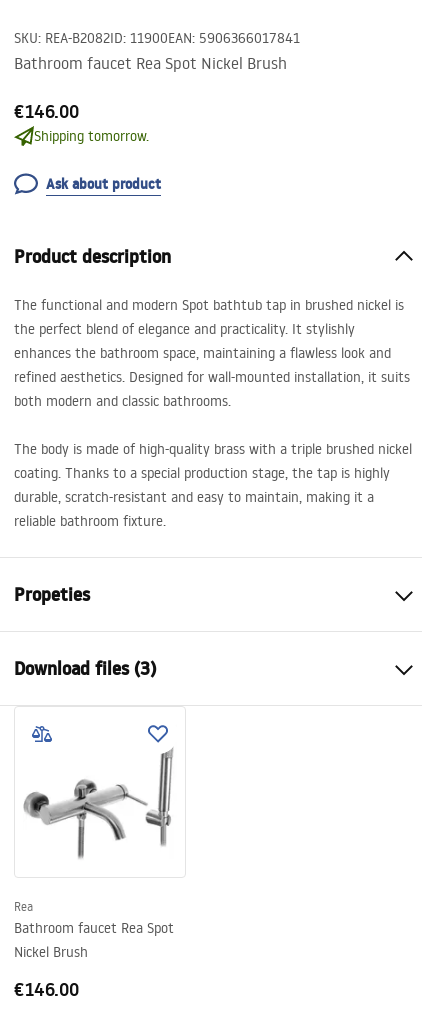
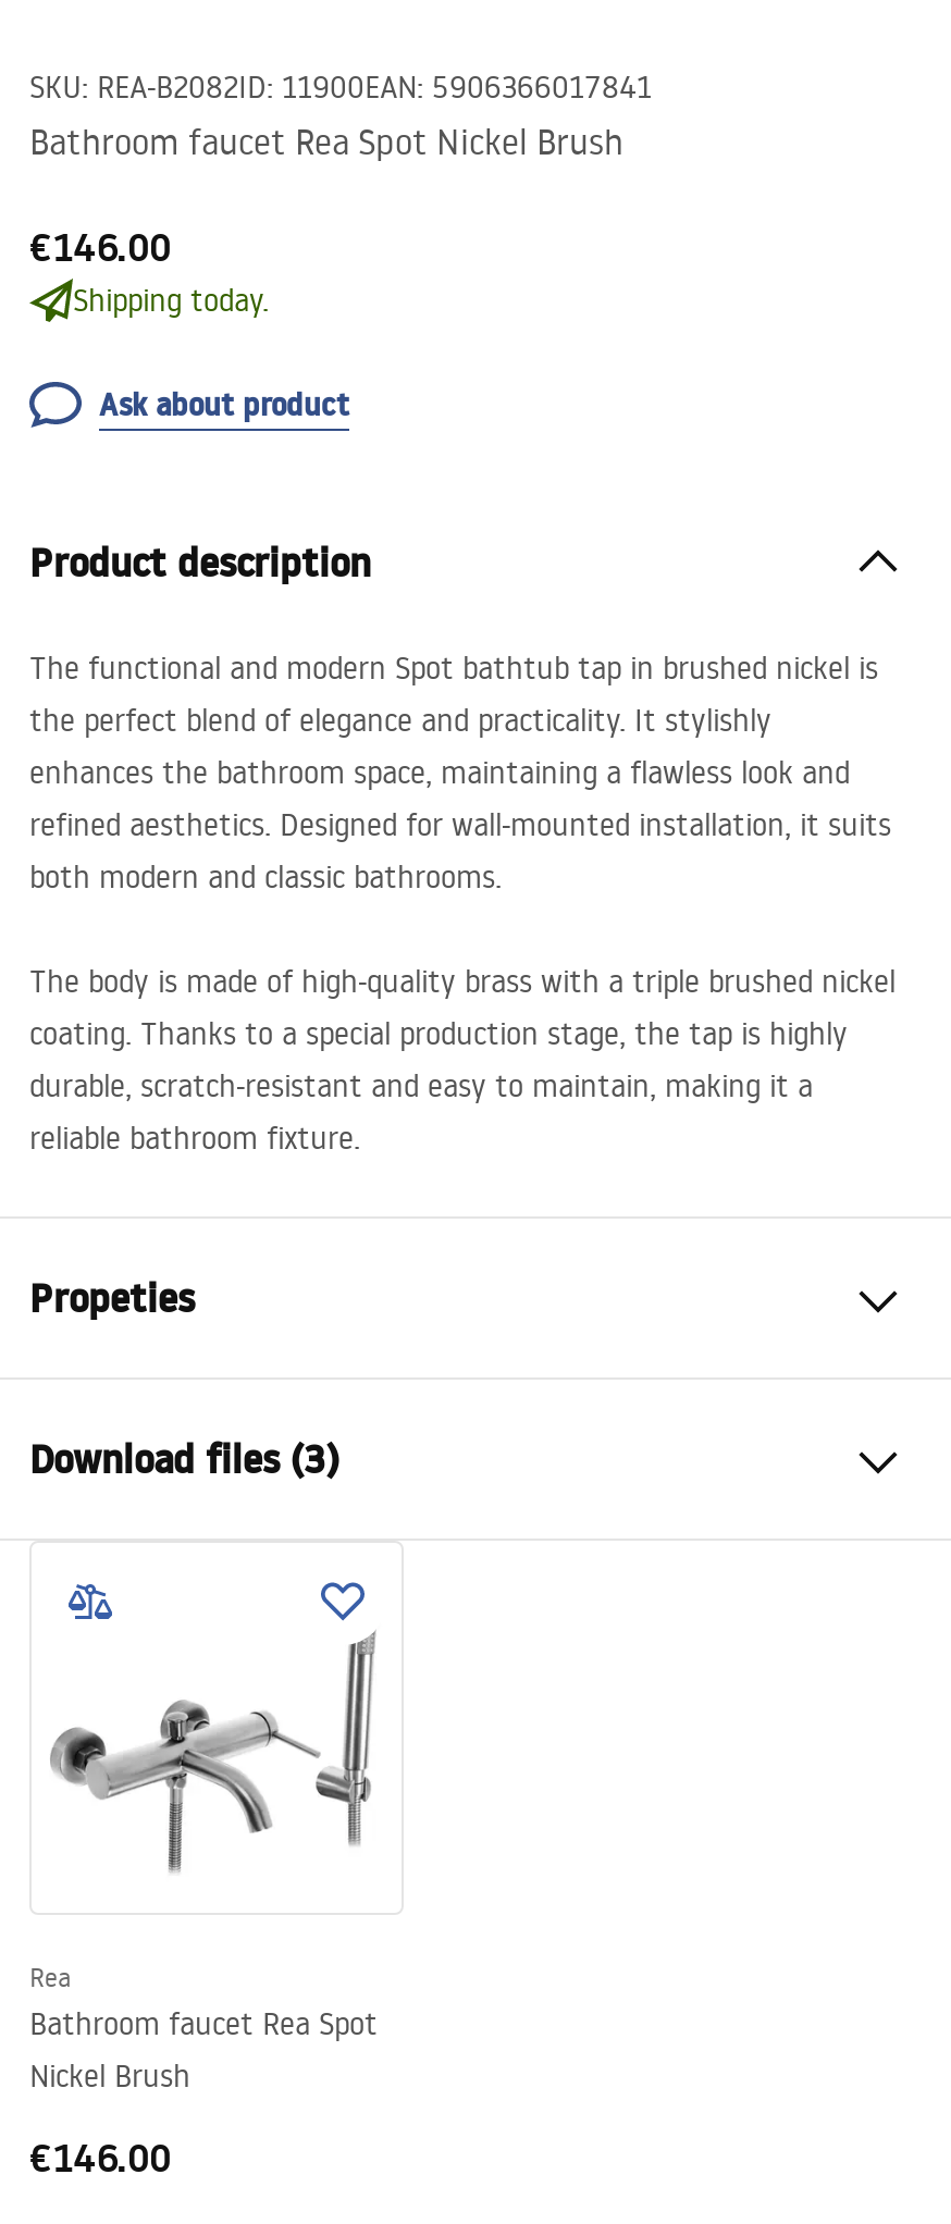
- Shipping tomorrow.
+ Shipping today.
